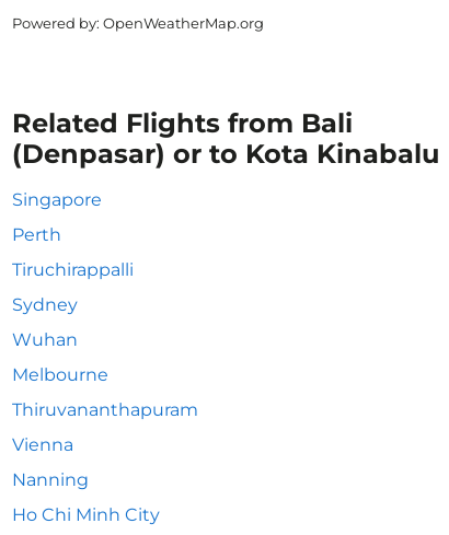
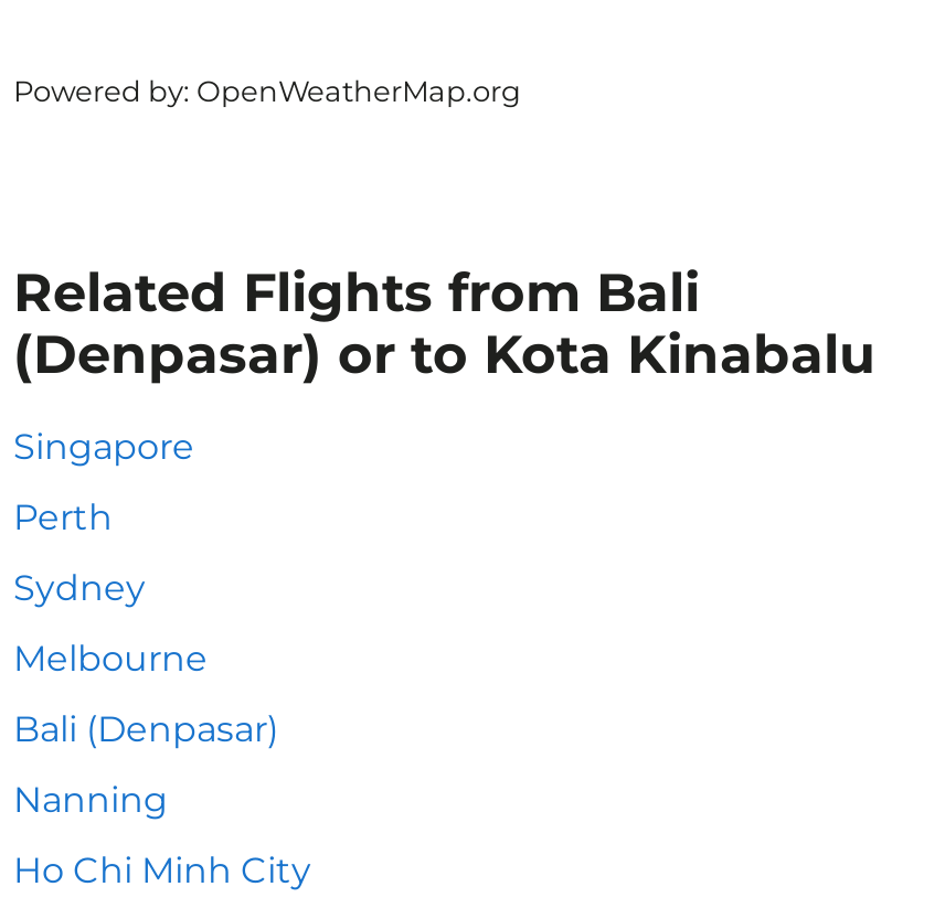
- Tiruchirappalli

- Wuhan

- Thiruvananthapuram
- Vienna
+ Bali (Denpasar)
